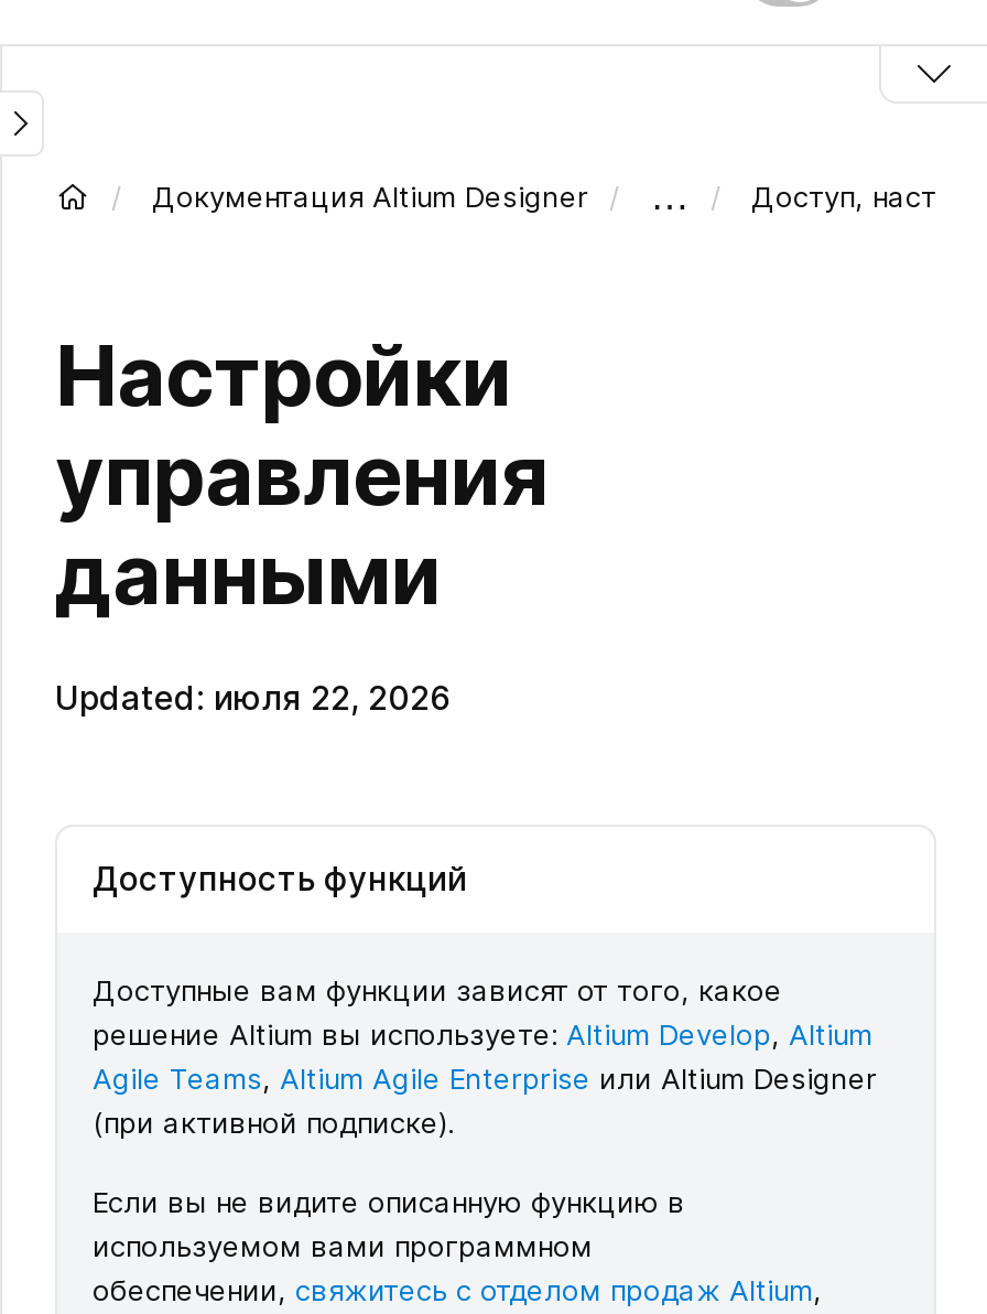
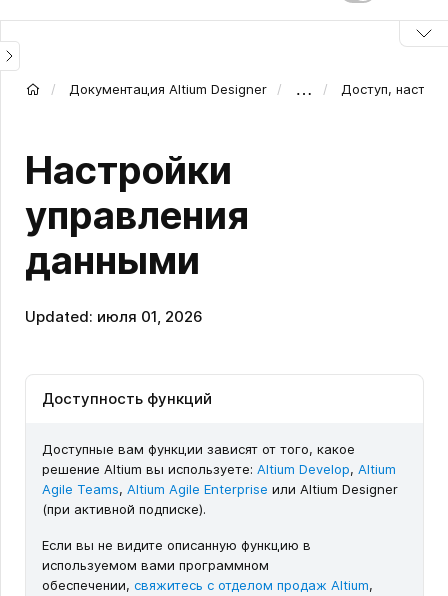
- Updated: июля 22, 2026
+ Updated: июля 01, 2026
